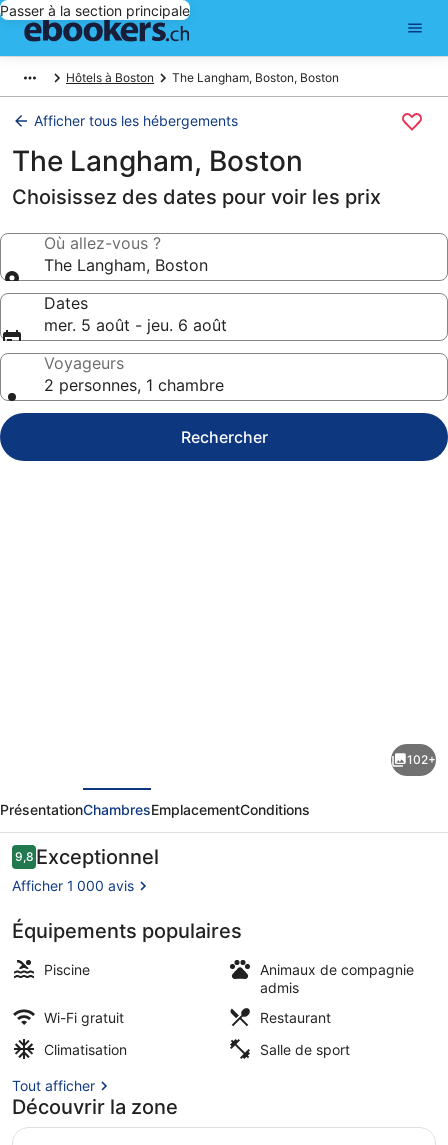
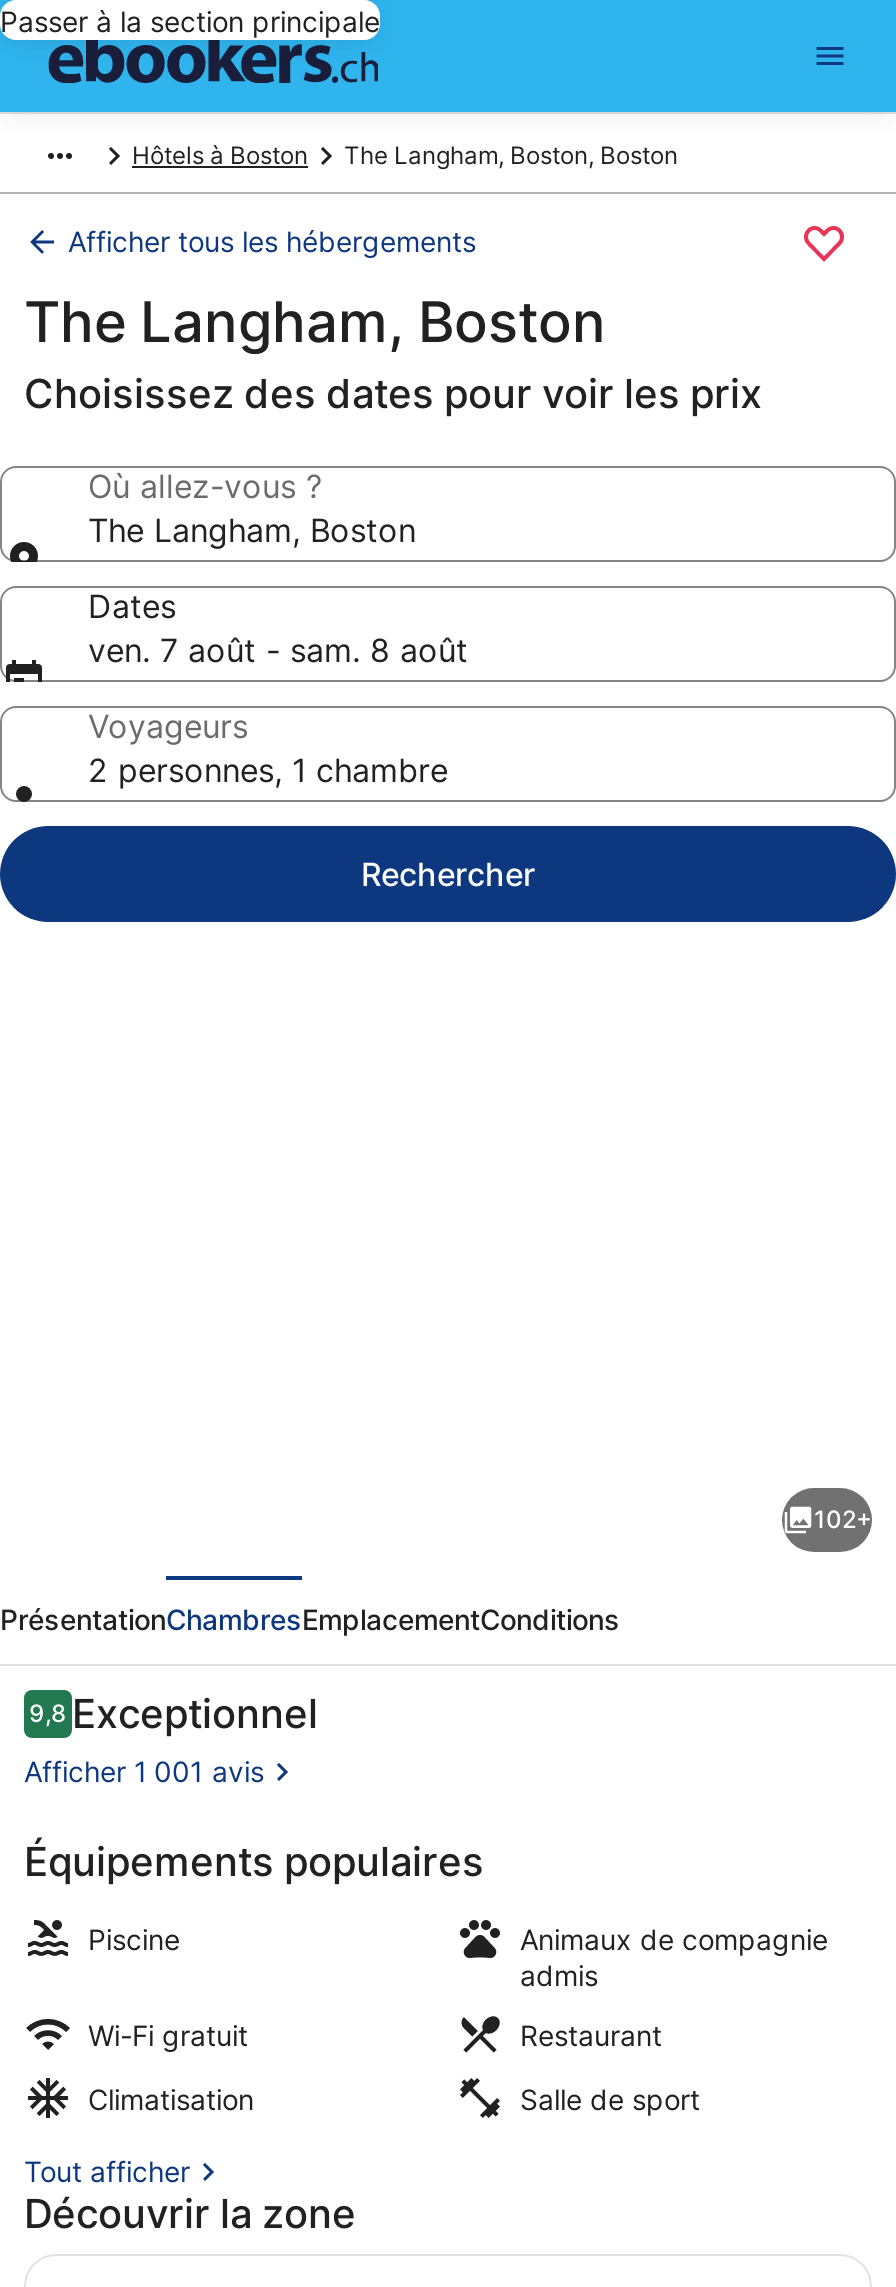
- mer. 5 août - jeu. 6 août
+ ven. 7 août - sam. 8 août

- Afficher 1 000 avis
+ Afficher 1 001 avis
